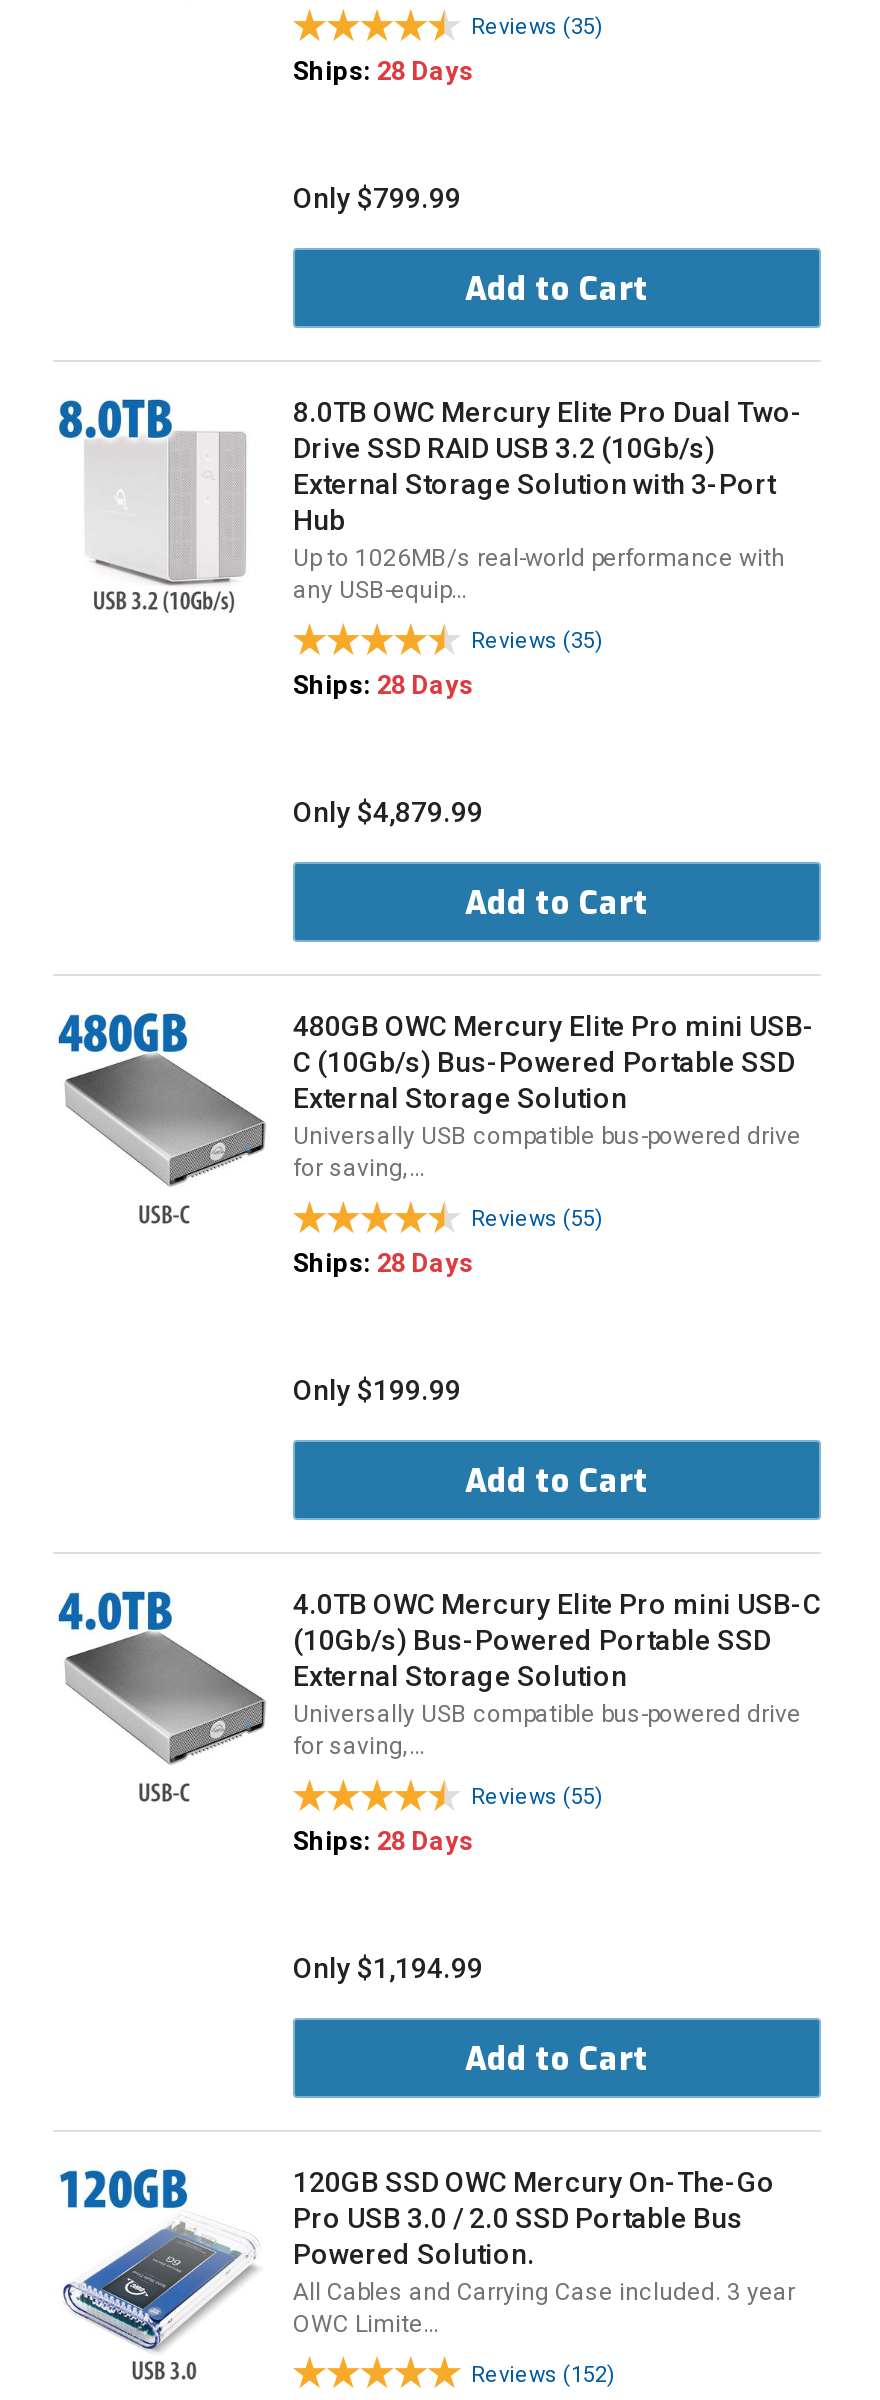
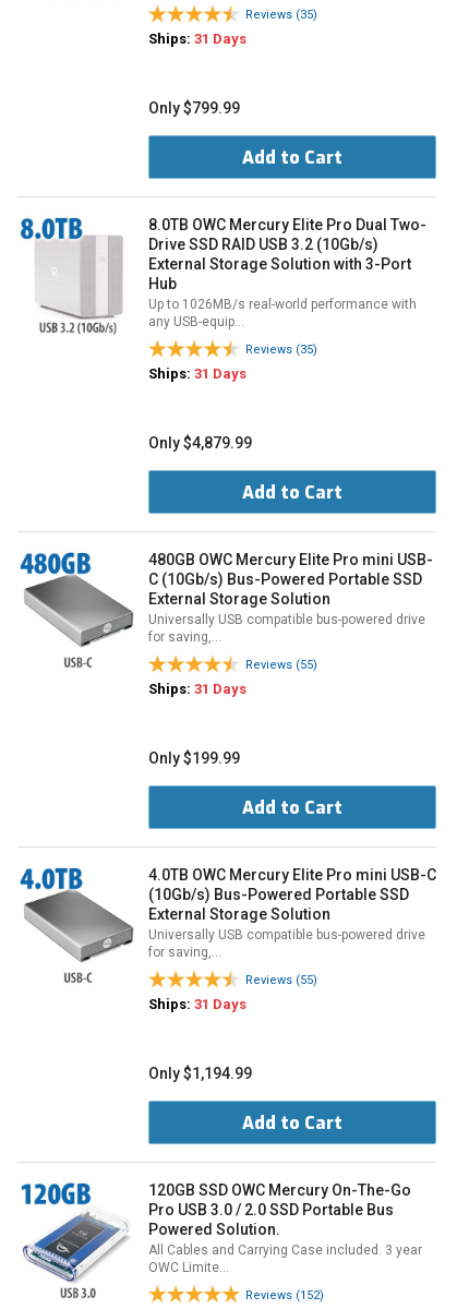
- Ships: 28 Days
+ Ships: 31 Days

- Ships: 28 Days
+ Ships: 31 Days

- Ships: 28 Days
+ Ships: 31 Days

- Ships: 28 Days
+ Ships: 31 Days
